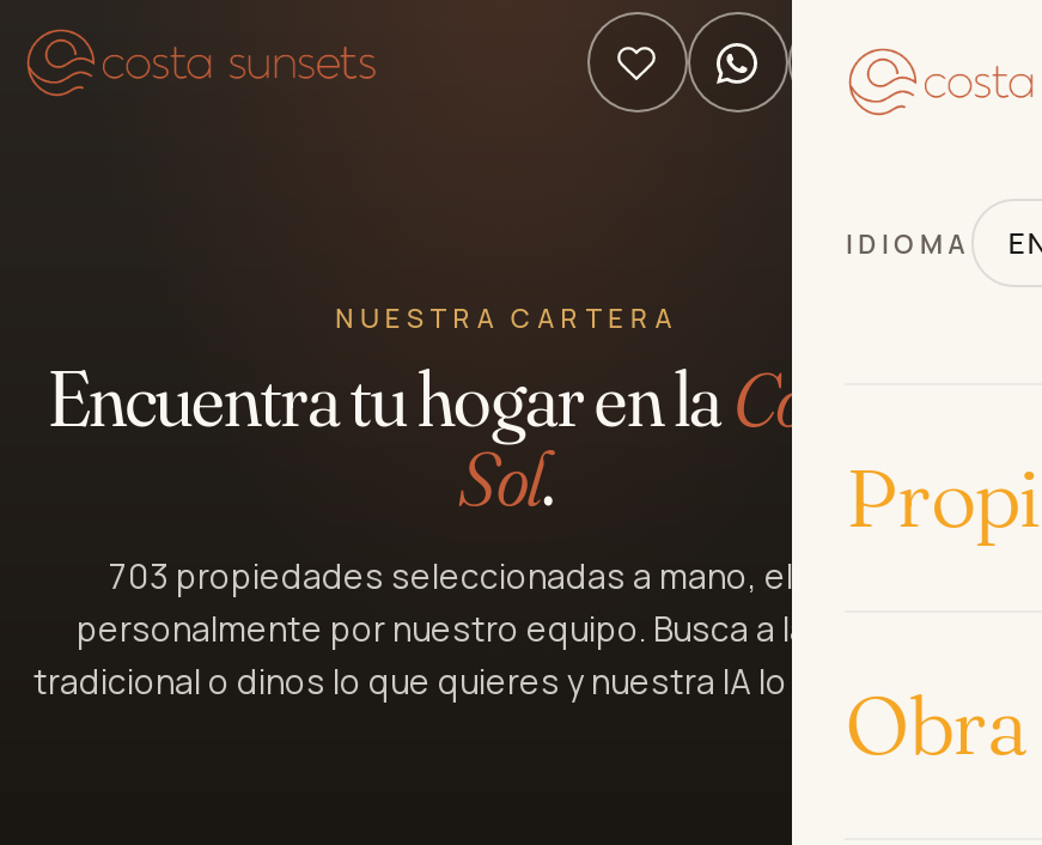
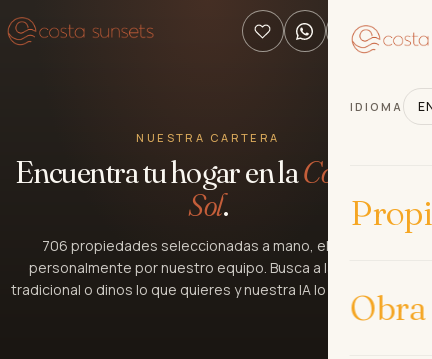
- 703 propiedades seleccionadas a mano, elegidas
+ 706 propiedades seleccionadas a mano, elegidas
